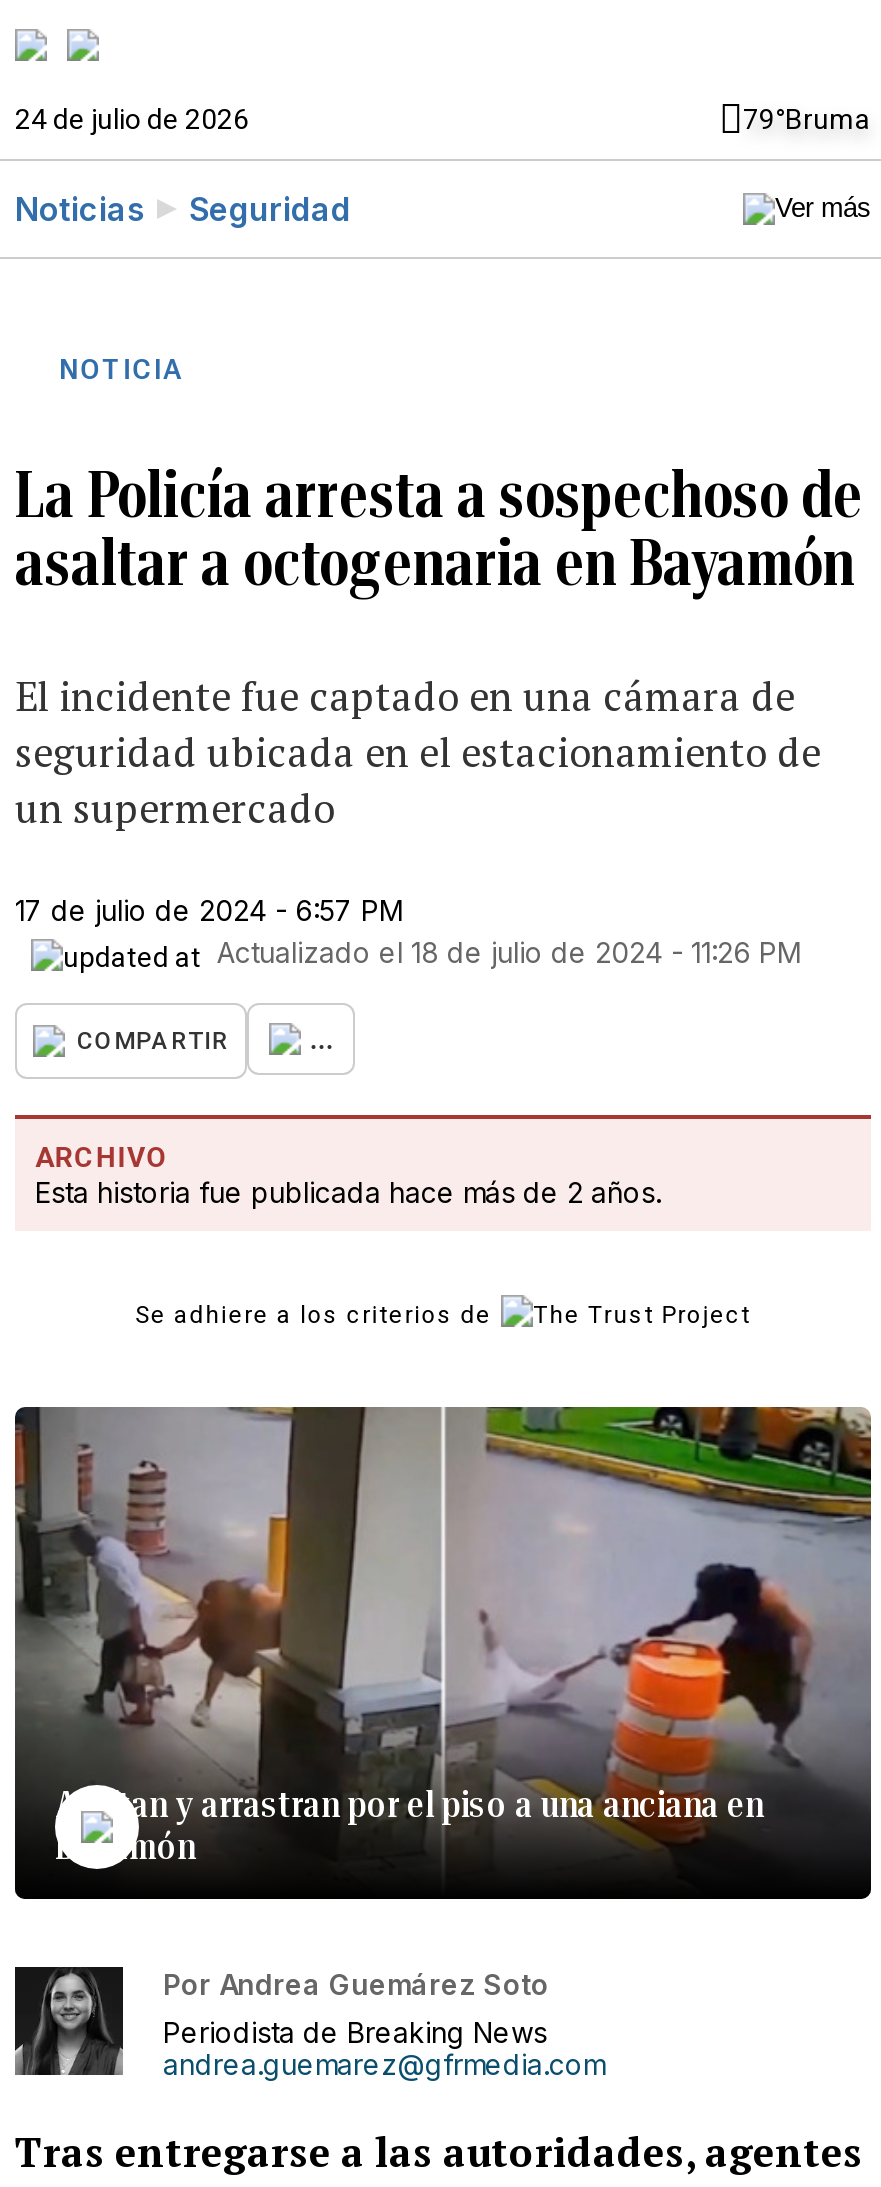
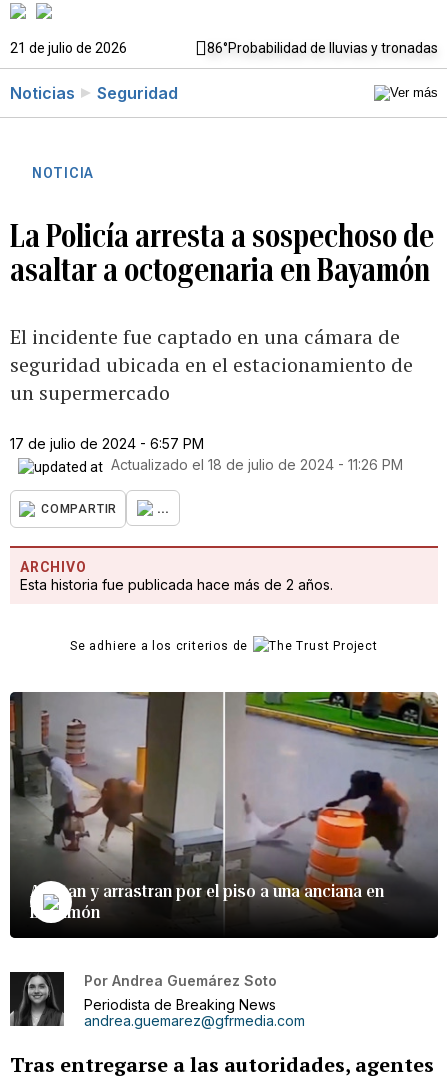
- 24 de julio de 2026
- 79°Bruma
+ 21 de julio de 2026
+ 86°Probabilidad de lluvias y tronadas
